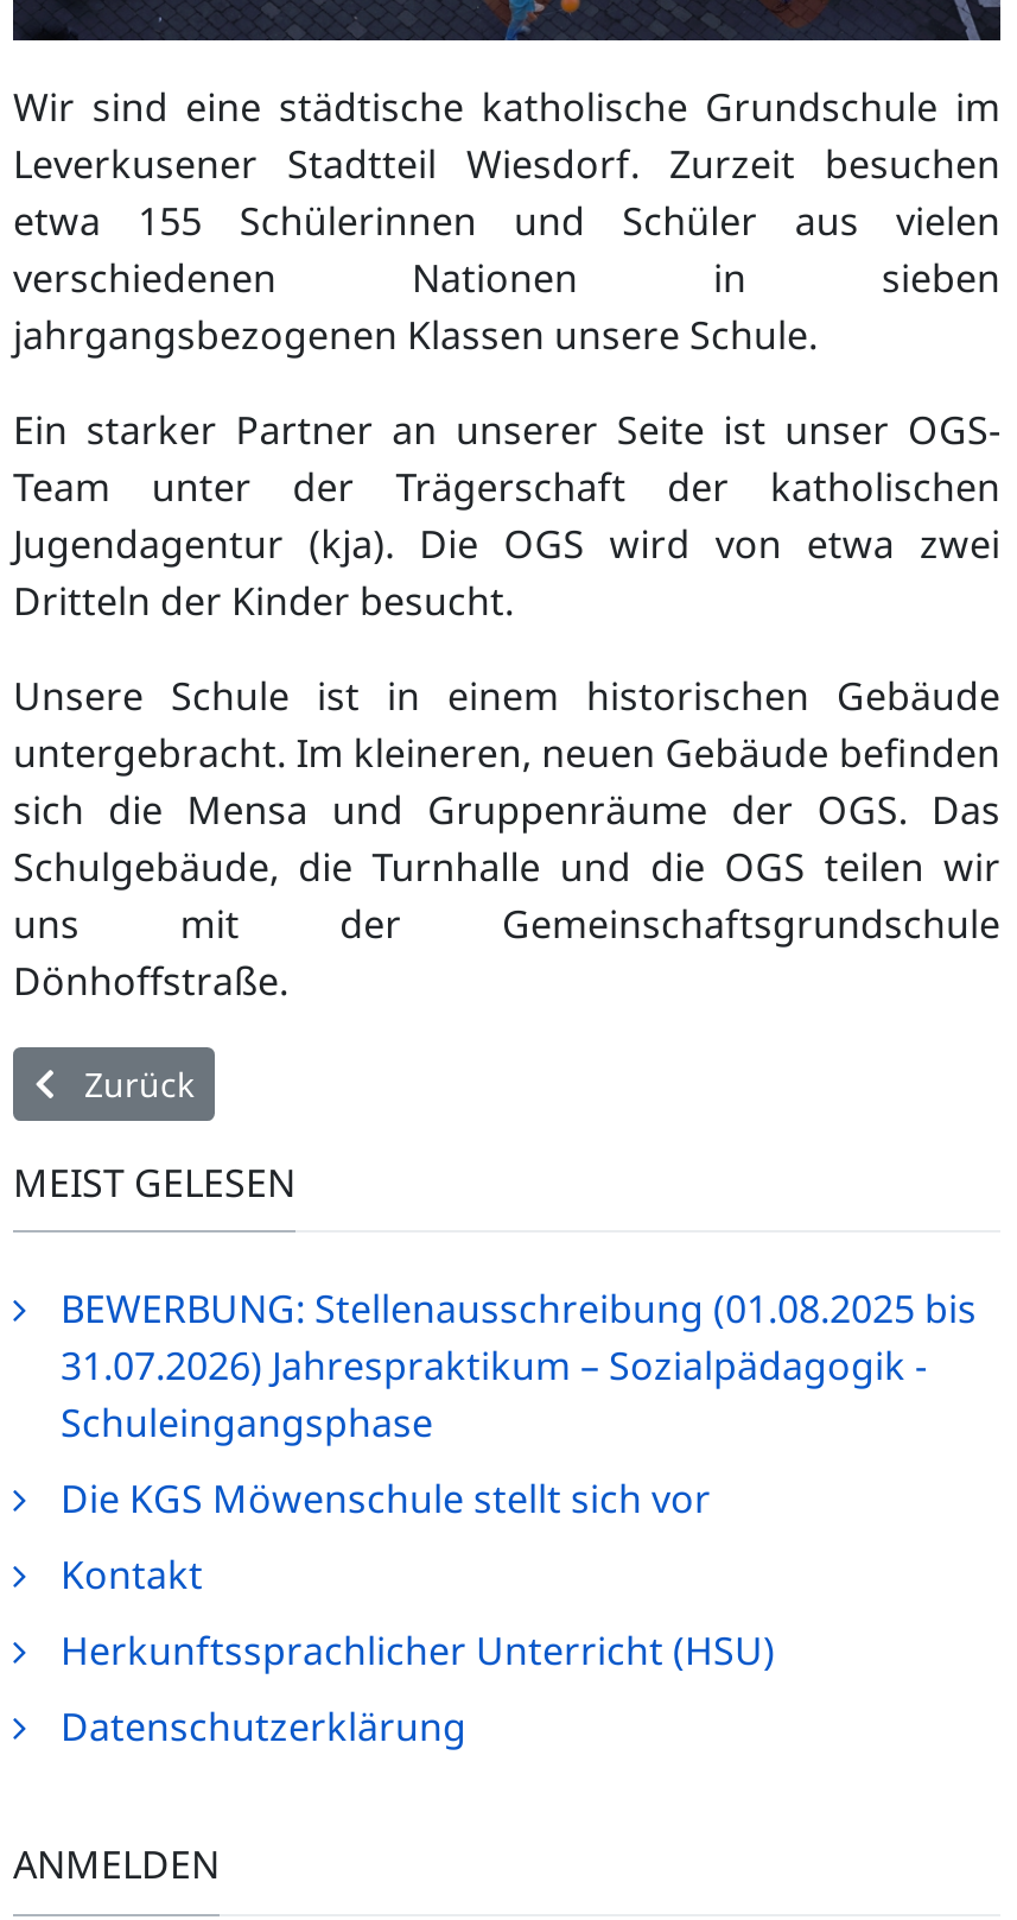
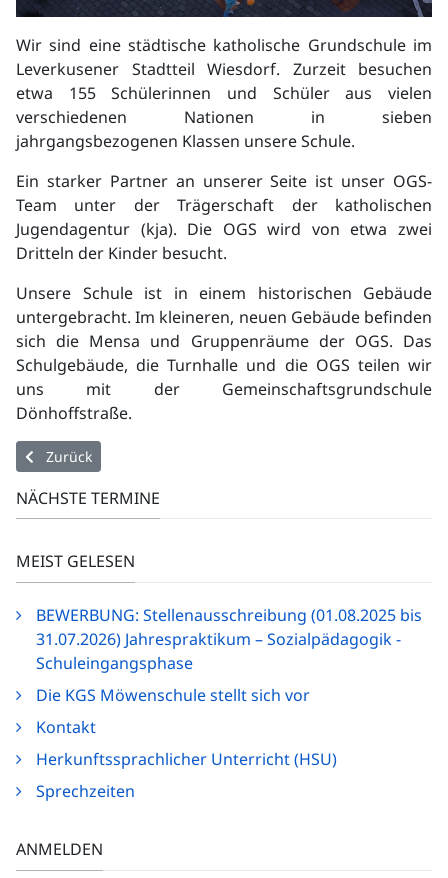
+ NÄCHSTE TERMINE

- Datenschutzerklärung
+ Sprechzeiten
